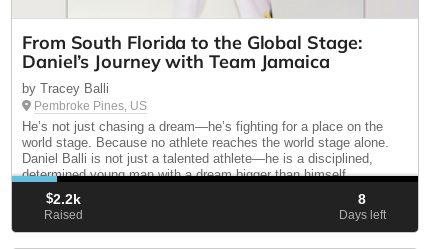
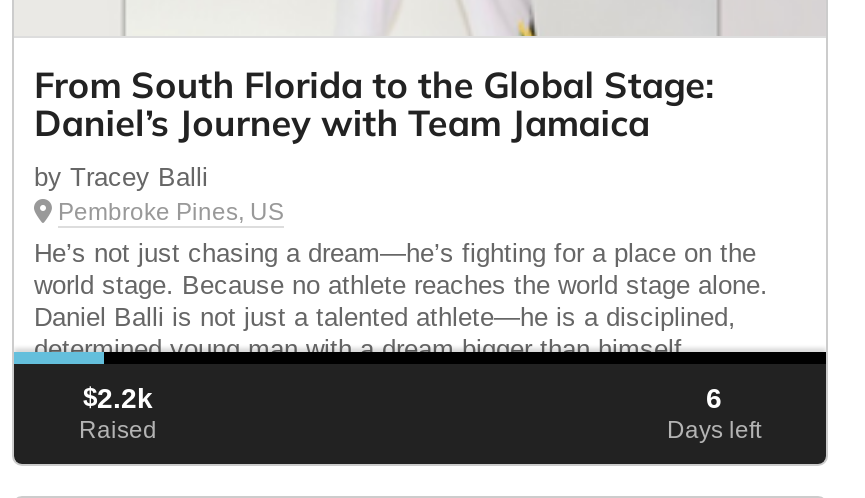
- 8
+ 6
